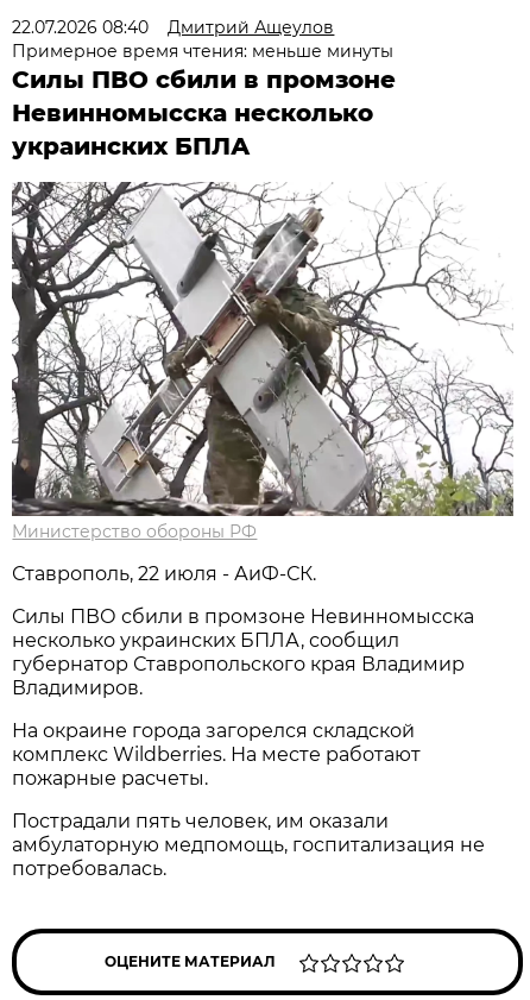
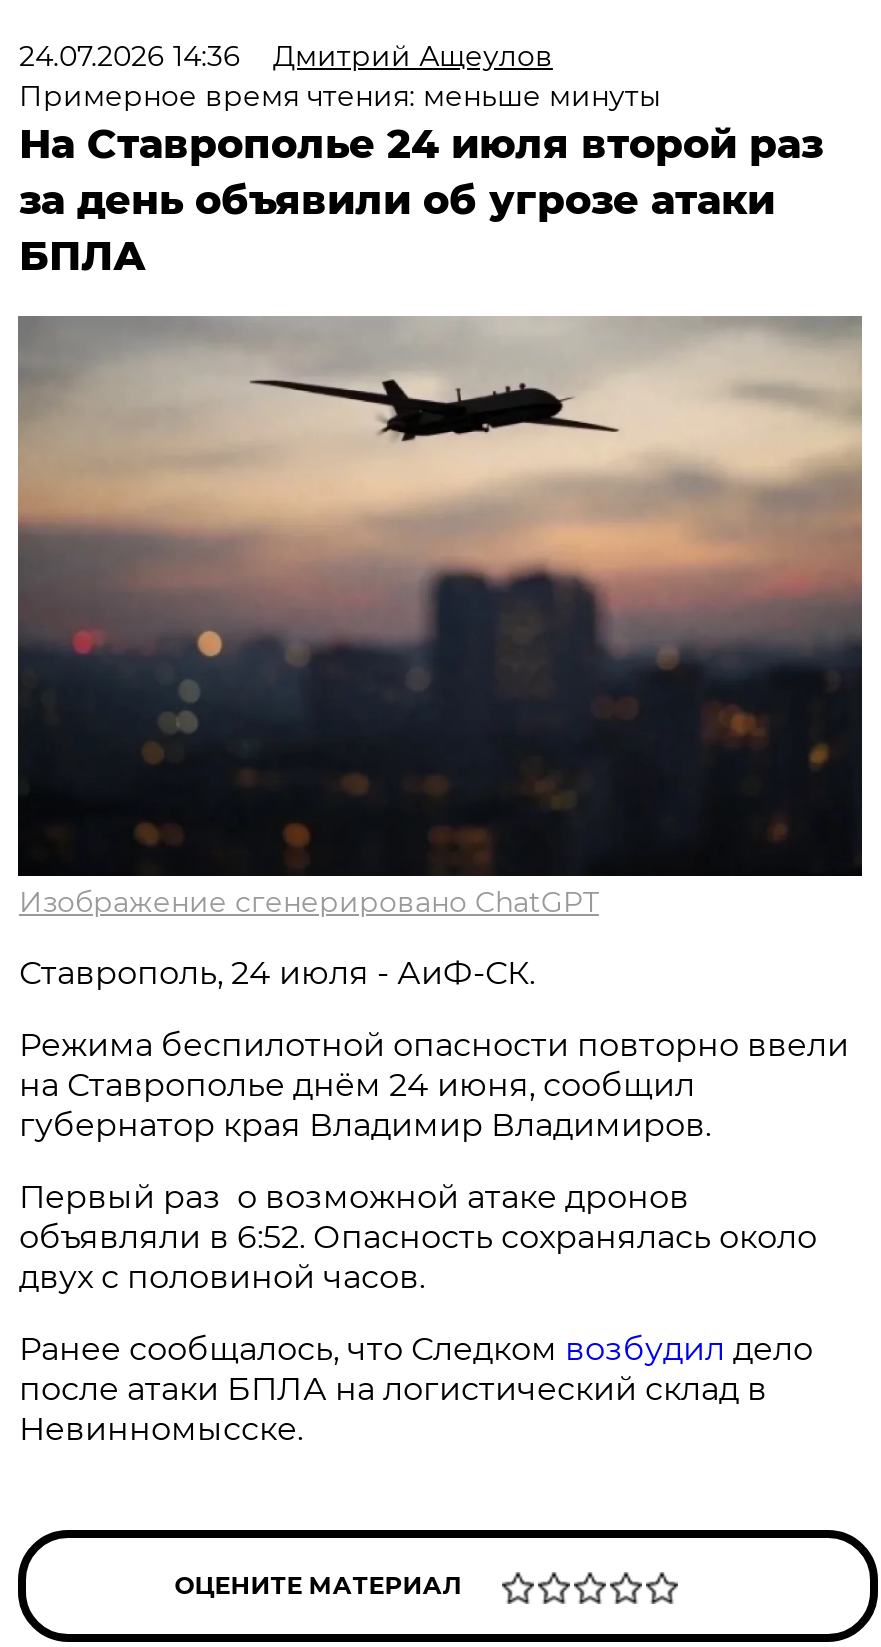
- 22.07.2026 08:40 Дмитрий Ащеулов
+ 24.07.2026 14:36 Дмитрий Ащеулов

- Силы ПВО сбили в промзоне
- Невинномысска несколько
- украинских БПЛА
+ На Ставрополье 24 июля второй раз
+ за день объявили об угрозе атаки
+ БПЛА

- [image]
- Министерство обороны РФ
+ [image]
+ Изображение сгенерировано ChatGPT

- Ставрополь, 22 июля - АиФ-СК.
+ Ставрополь, 24 июля - АиФ-СК.

- Силы ПВО сбили в промзоне Невинномысска
- несколько украинских БПЛА, сообщил
- губернатор Ставропольского края Владимир
- Владимиров.
+ Режима беспилотной опасности повторно ввели
+ на Ставрополье днём 24 июня, сообщил
+ губернатор края Владимир Владимиров.

- На окраине города загорелся складской
- комплекс Wildberries. На месте работают
- пожарные расчеты.
+ Первый раз о возможной атаке дронов
+ объявляли в 6:52. Опасность сохранялась около
+ двух с половиной часов.

- Пострадали пять человек, им оказали
- амбулаторную медпомощь, госпитализация не
- потребовалась.
+ Ранее сообщалось, что Следком возбудил дело
+ после атаки БПЛА на логистический склад в
+ Невинномысске.
